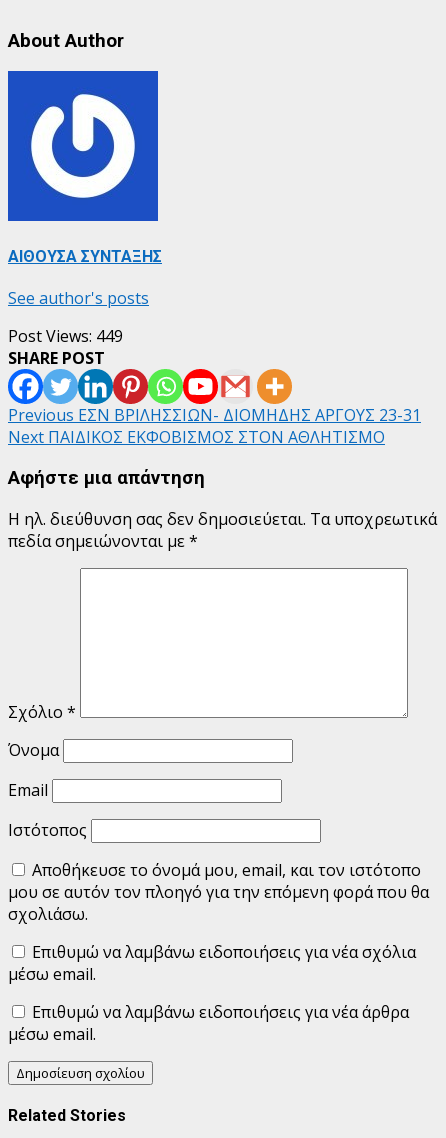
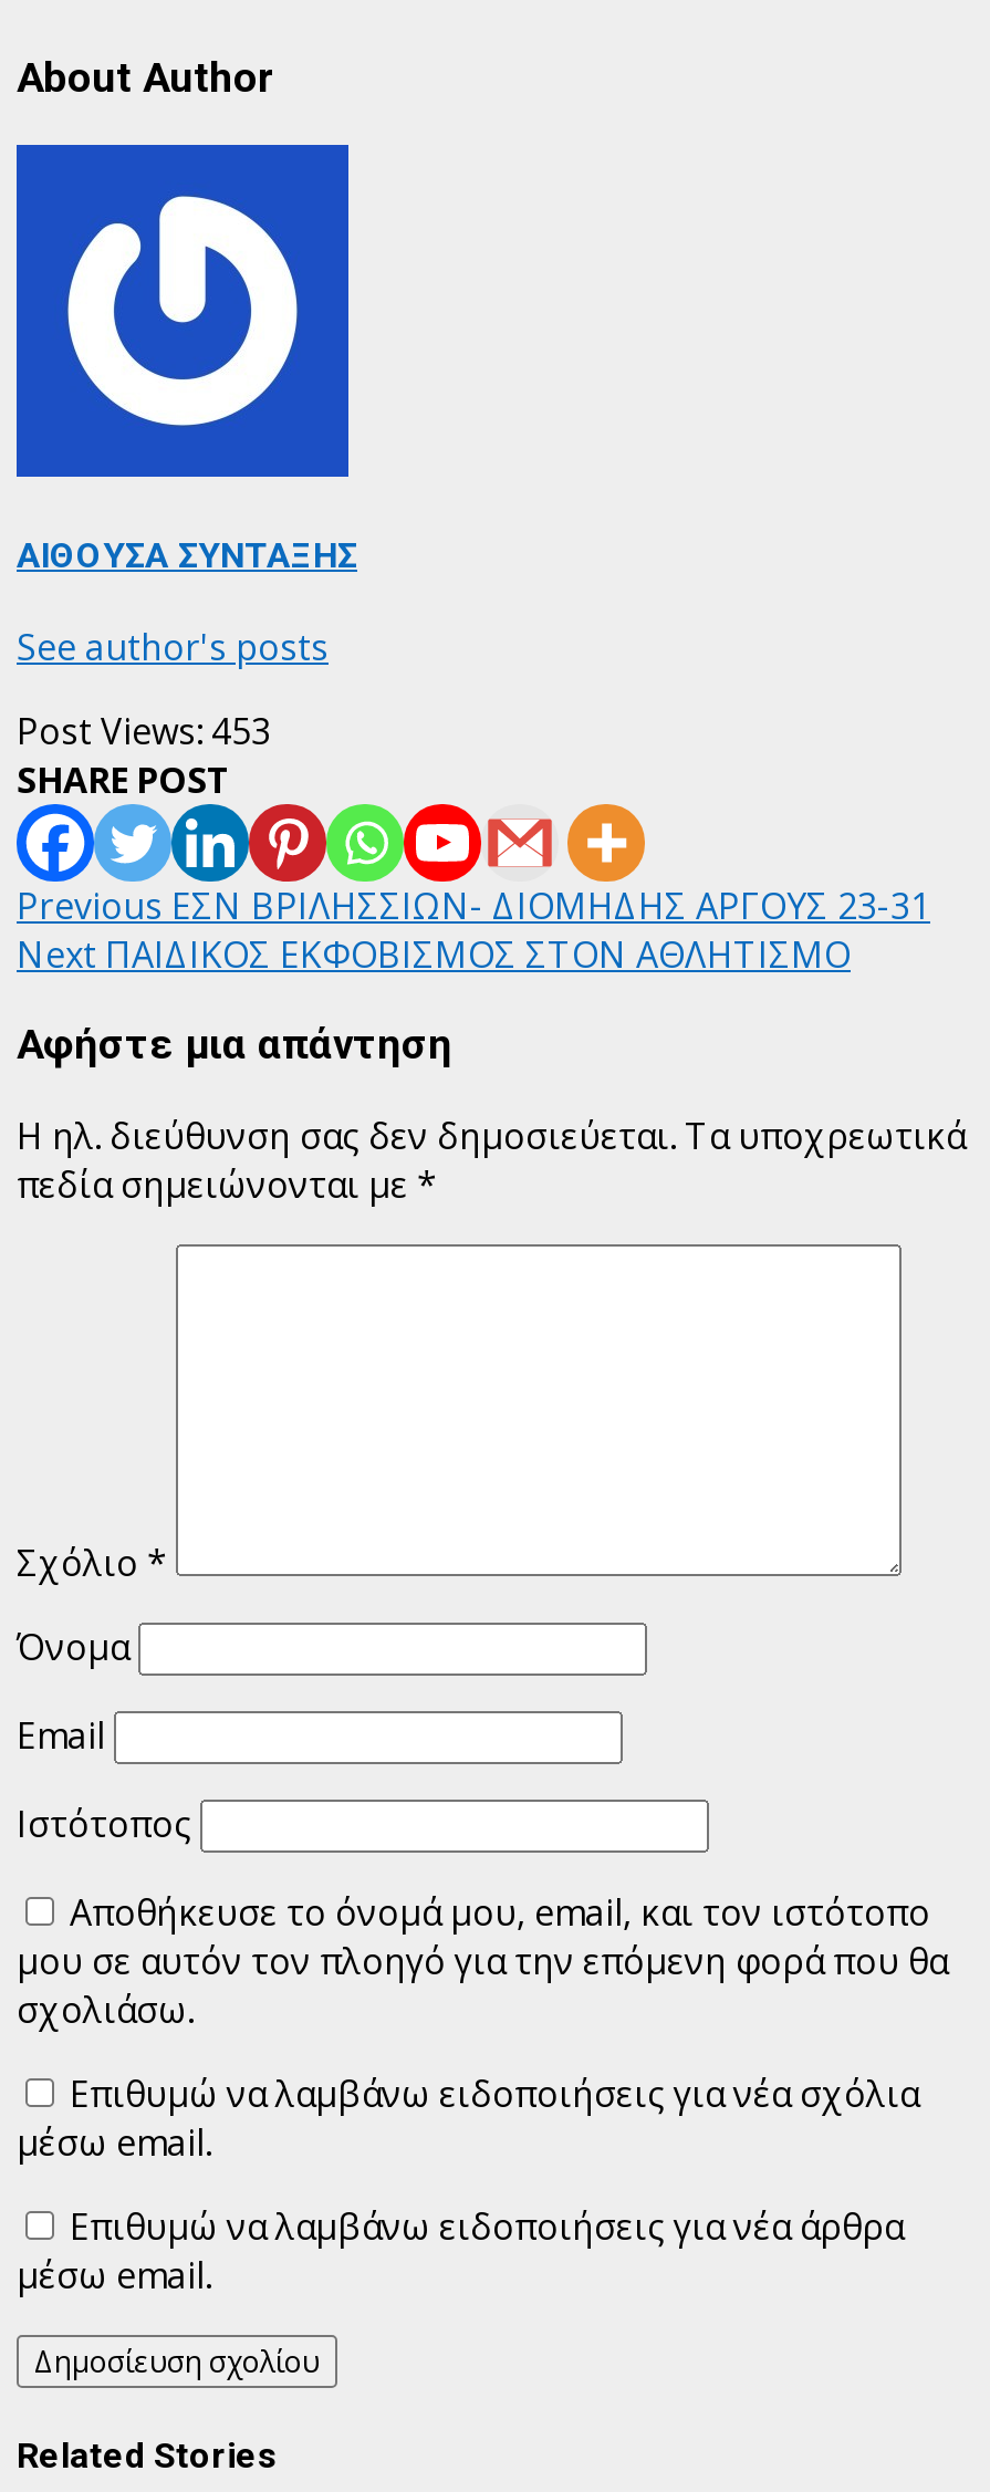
- Post Views: 449
+ Post Views: 453
